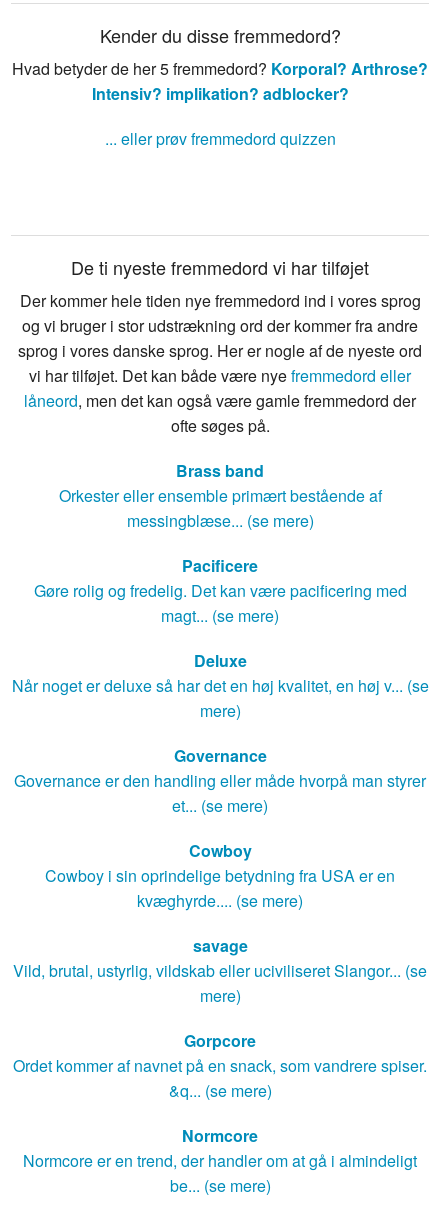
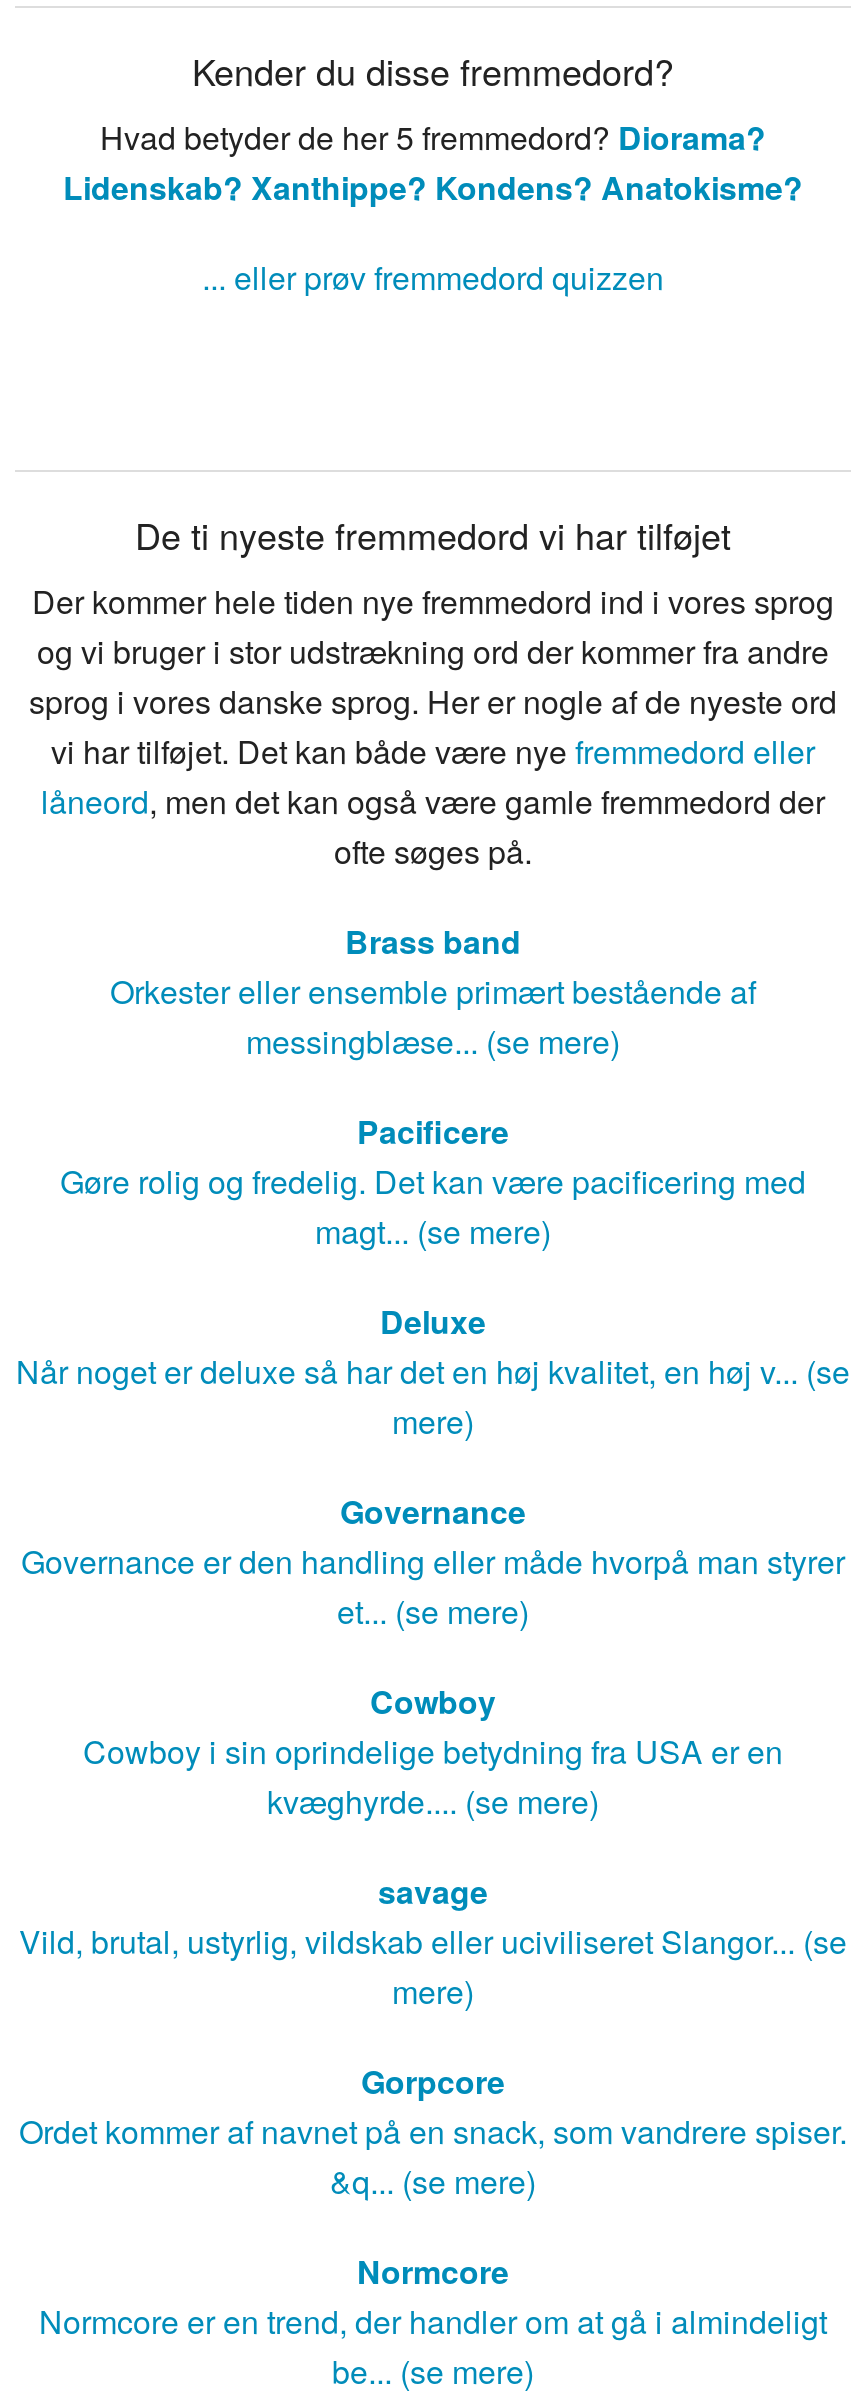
- Hvad betyder de her 5 fremmedord? Korporal? Arthrose?
- Intensiv? implikation? adblocker?
+ Hvad betyder de her 5 fremmedord? Diorama?
+ Lidenskab? Xanthippe? Kondens? Anatokisme?
